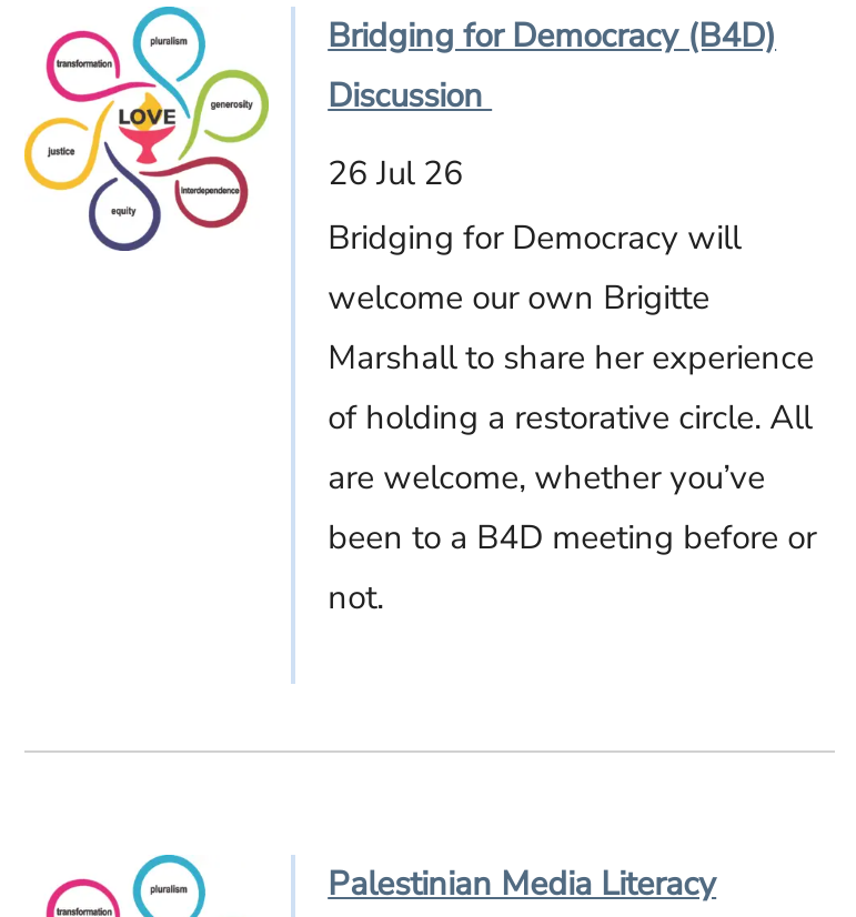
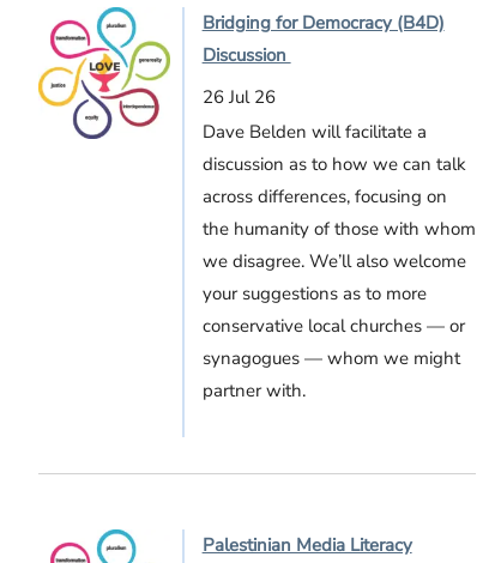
- Bridging for Democracy will
- welcome our own Brigitte
- Marshall to share her experience
- of holding a restorative circle. All
- are welcome, whether you’ve
- been to a B4D meeting before or
- not.
+ Dave Belden will facilitate a
+ discussion as to how we can talk
+ across differences, focusing on
+ the humanity of those with whom
+ we disagree. We’ll also welcome
+ your suggestions as to more
+ conservative local churches — or
+ synagogues — whom we might
+ partner with.
